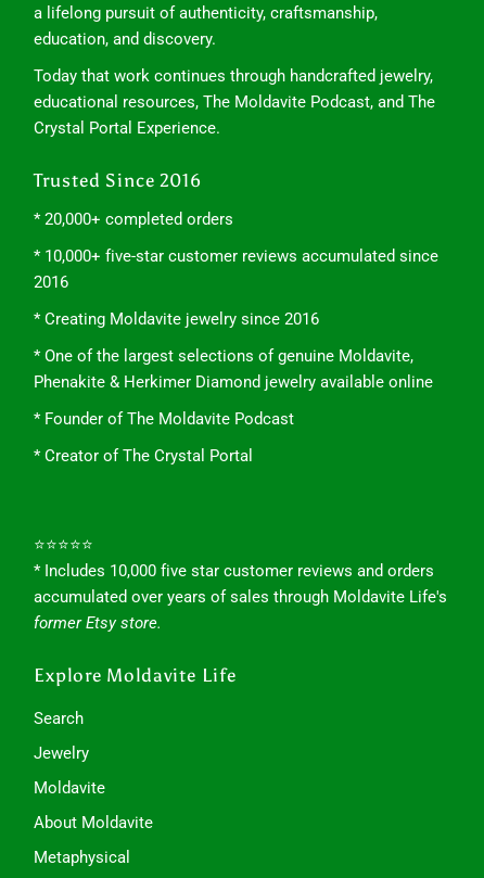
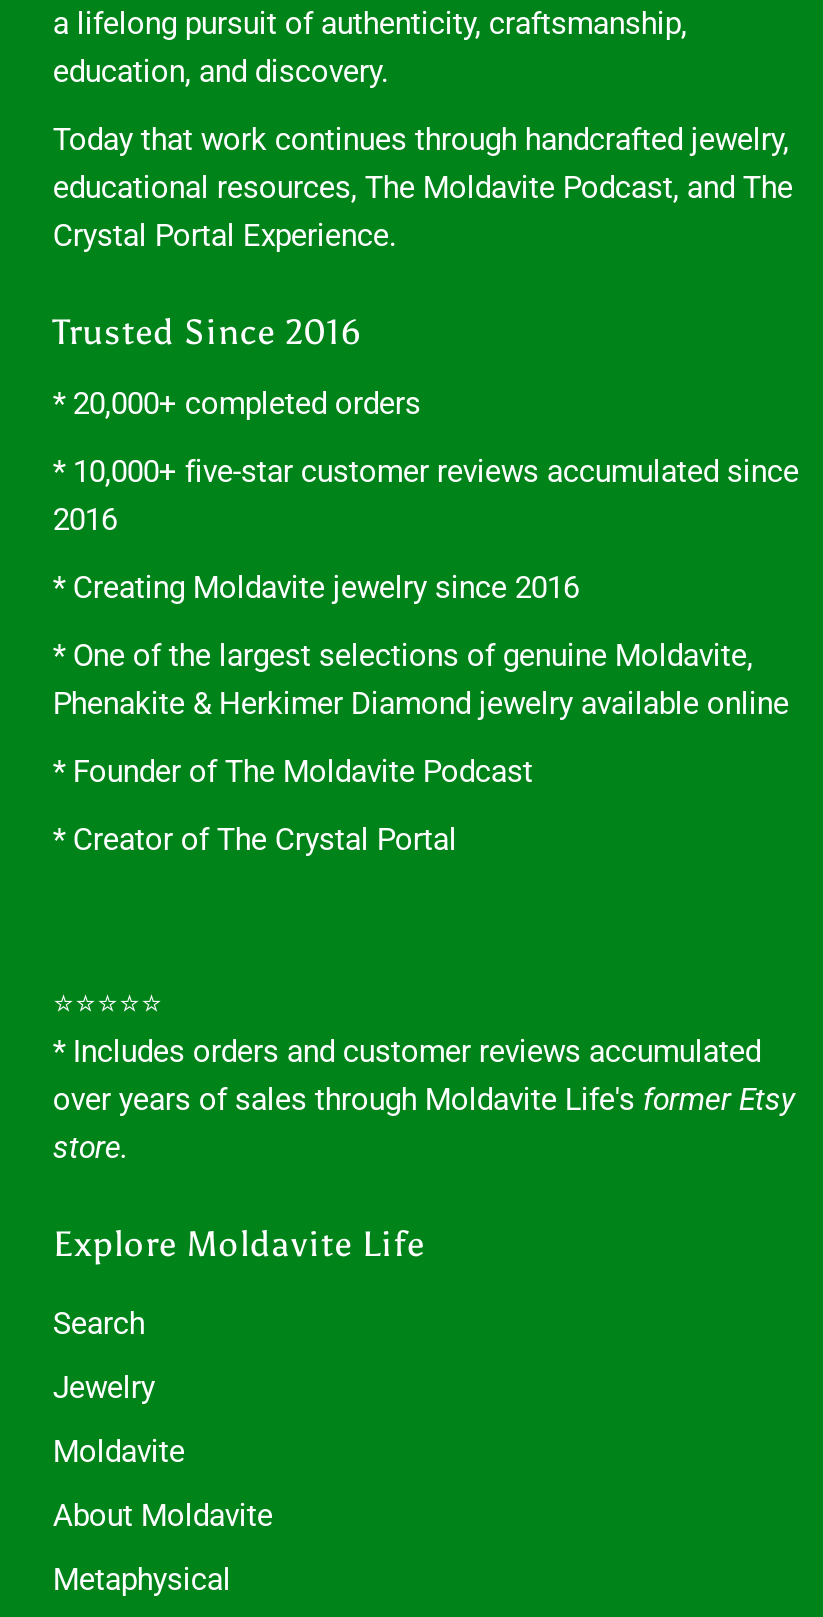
- * Includes 10,000 five star customer reviews and orders
- accumulated over years of sales through Moldavite Life's
- former Etsy store.
+ * Includes orders and customer reviews accumulated
+ over years of sales through Moldavite Life's former Etsy
+ store.
